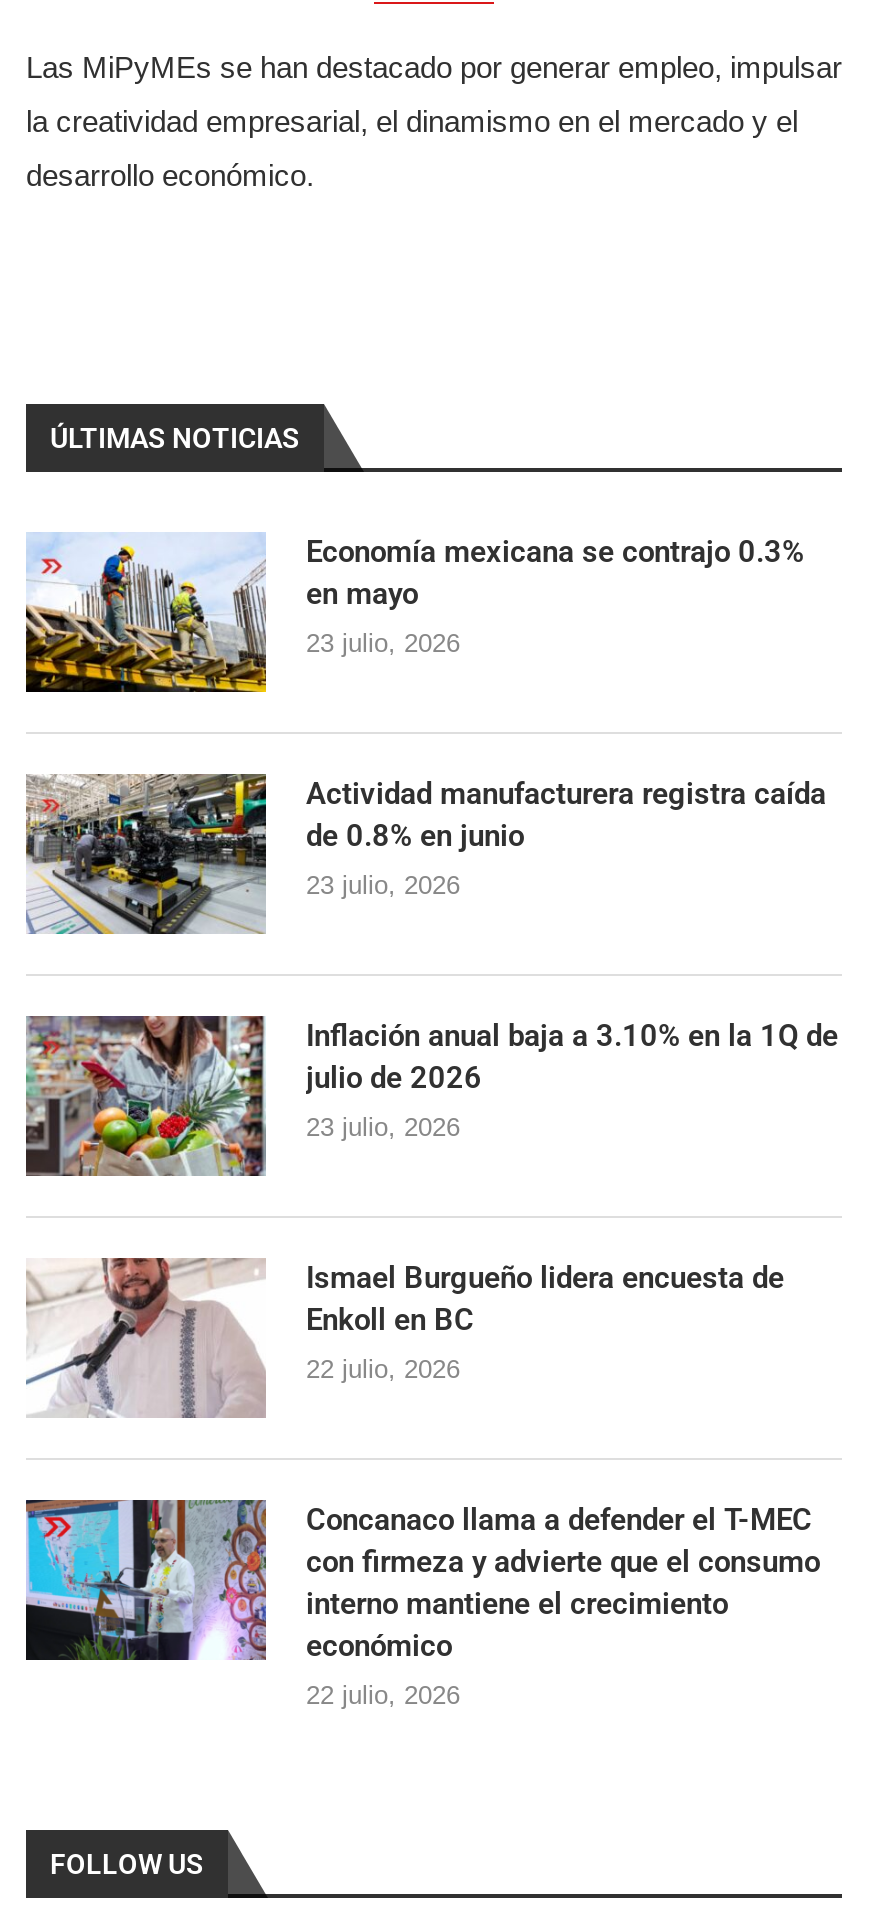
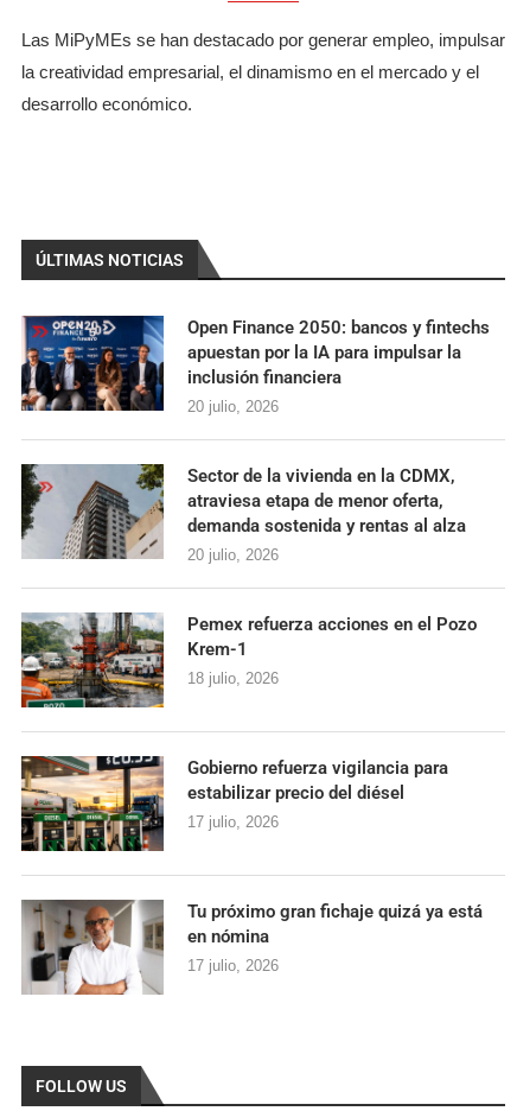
- [image]
- Economía mexicana se contrajo 0.3%
- en mayo
- 23 julio, 2026
+ [image]
+ Open Finance 2050: bancos y fintechs
+ apuestan por la IA para impulsar la
+ inclusión financiera
+ 20 julio, 2026

- [image]
- Actividad manufacturera registra caída
- de 0.8% en junio
- 23 julio, 2026
+ [image]
+ Sector de la vivienda en la CDMX,
+ atraviesa etapa de menor oferta,
+ demanda sostenida y rentas al alza
+ 20 julio, 2026

- [image]
- Inflación anual baja a 3.10% en la 1Q de
- julio de 2026
- 23 julio, 2026
+ [image]
+ Pemex refuerza acciones en el Pozo
+ Krem-1
+ 18 julio, 2026

- [image]
- Ismael Burgueño lidera encuesta de
- Enkoll en BC
- 22 julio, 2026
+ [image]
+ Gobierno refuerza vigilancia para
+ estabilizar precio del diésel
+ 17 julio, 2026

- [image]
- Concanaco llama a defender el T-MEC
- con firmeza y advierte que el consumo
- interno mantiene el crecimiento
- económico
- 22 julio, 2026
+ [image]
+ Tu próximo gran fichaje quizá ya está
+ en nómina
+ 17 julio, 2026
